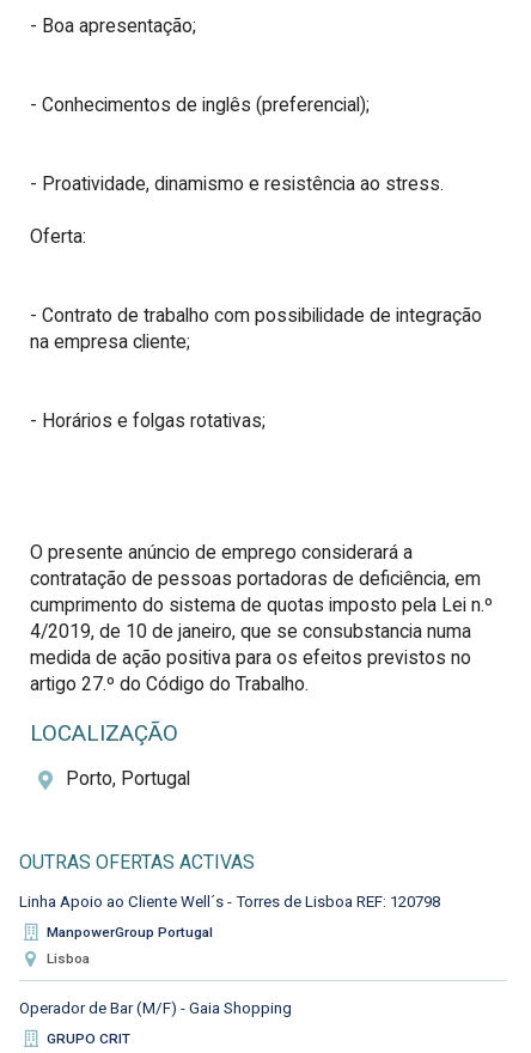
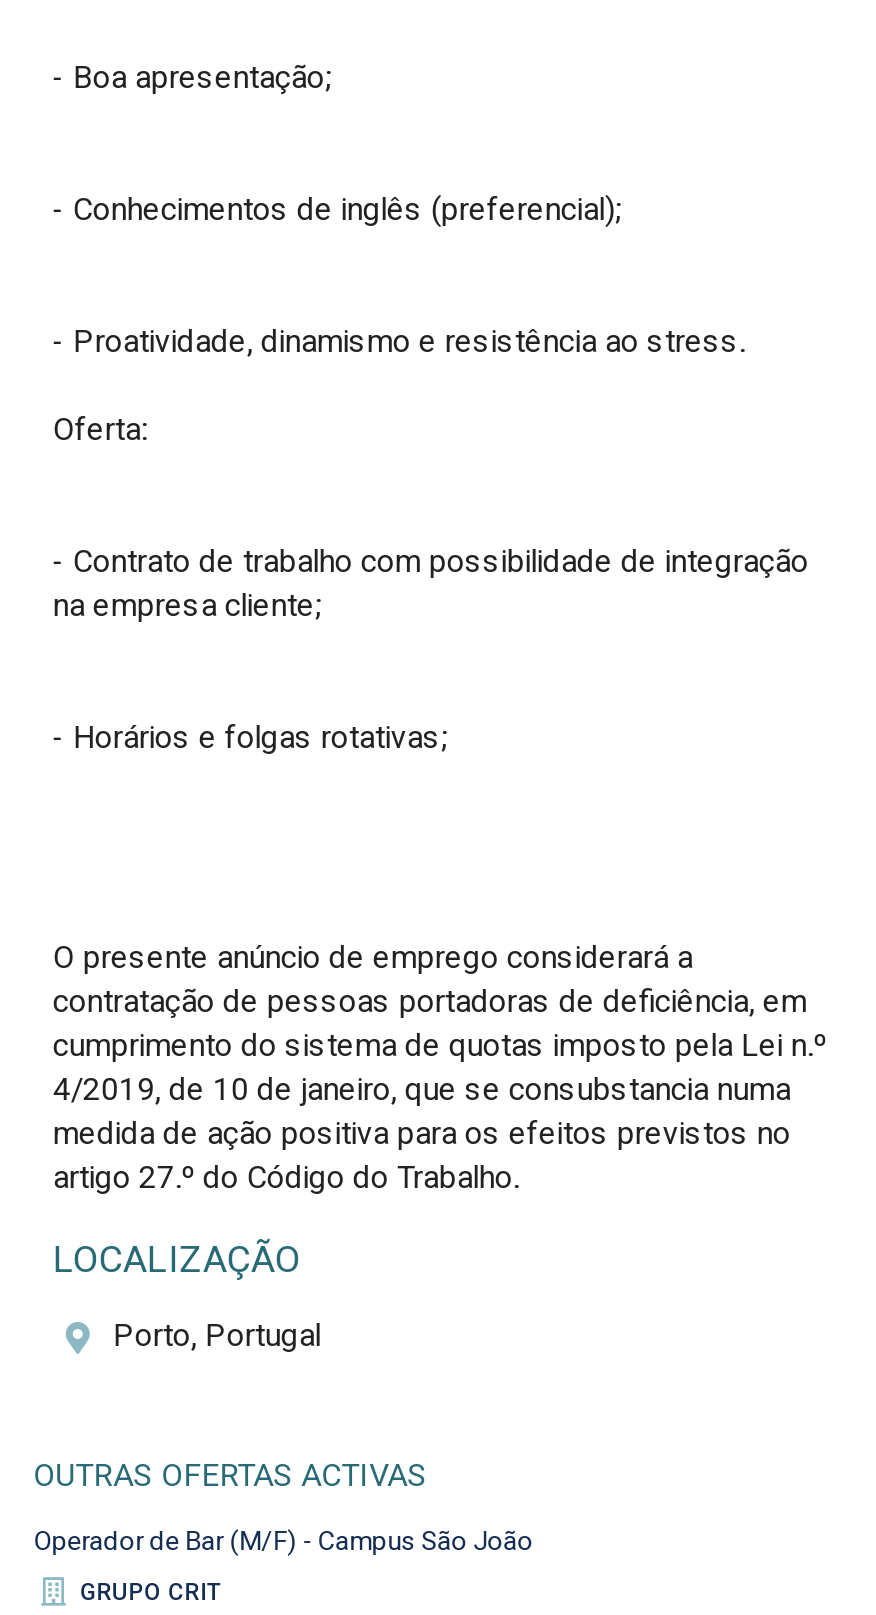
- Linha Apoio ao Cliente Well´s - Torres de Lisboa REF: 120798
- ManpowerGroup Portugal
- Lisboa
- Operador de Bar (M/F) - Gaia Shopping
+ Operador de Bar (M/F) - Campus São João
